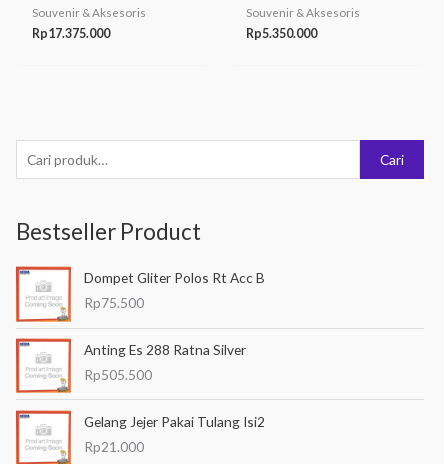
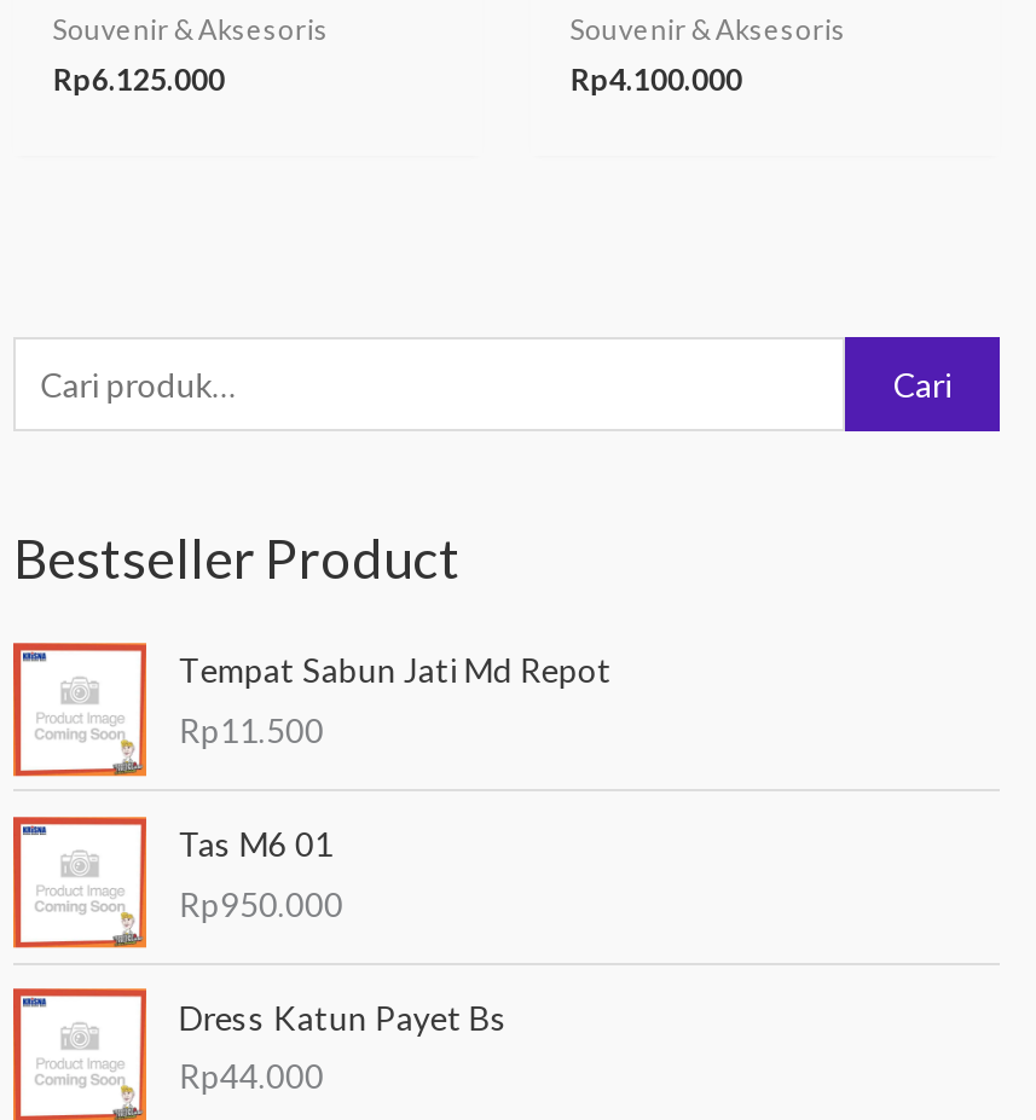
- Rp17.375.000
+ Rp6.125.000

- Rp5.350.000
+ Rp4.100.000

- Dompet Gliter Polos Rt Acc B
- Rp75.500
+ Tempat Sabun Jati Md Repot
+ Rp11.500

- Anting Es 288 Ratna Silver
- Rp505.500
+ Tas M6 01
+ Rp950.000

- Gelang Jejer Pakai Tulang Isi2
- Rp21.000
+ Dress Katun Payet Bs
+ Rp44.000
